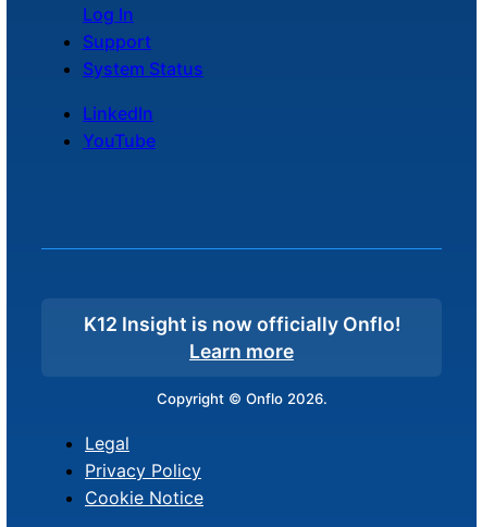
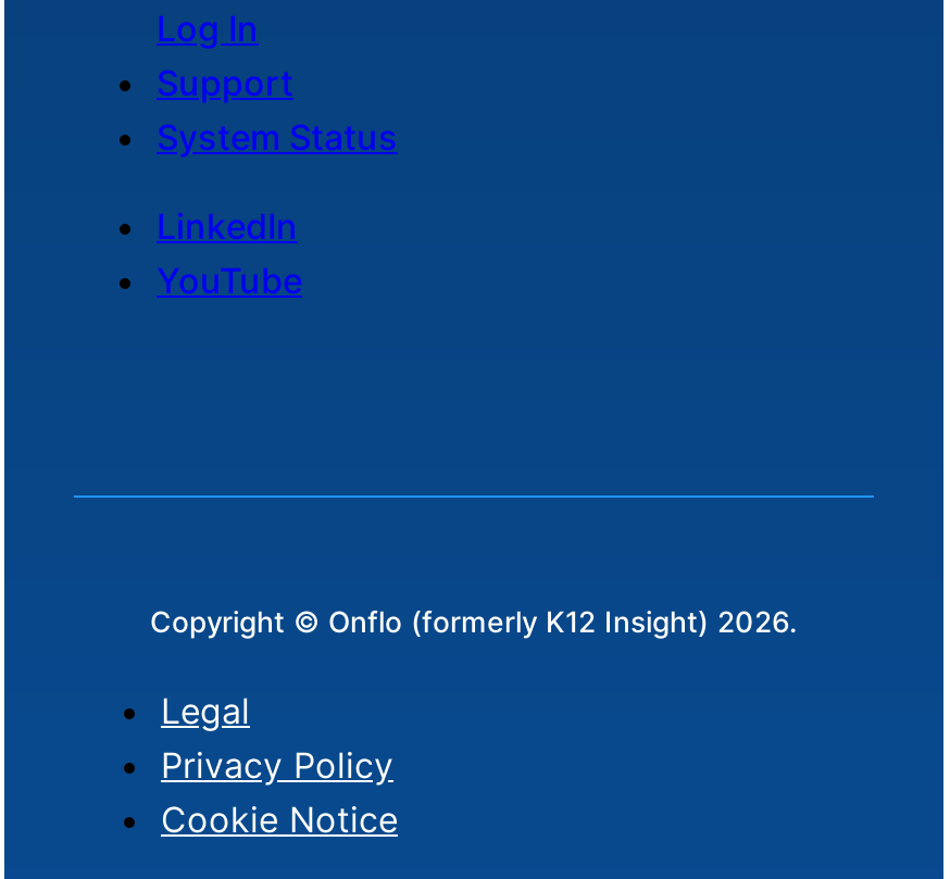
- K12 Insight is now officially Onflo!
- Learn more
- Copyright © Onflo 2026.
+ Copyright © Onflo (formerly K12 Insight) 2026.
